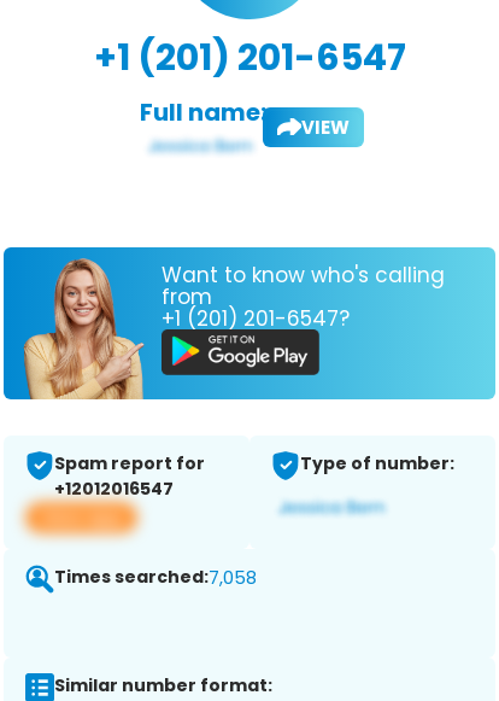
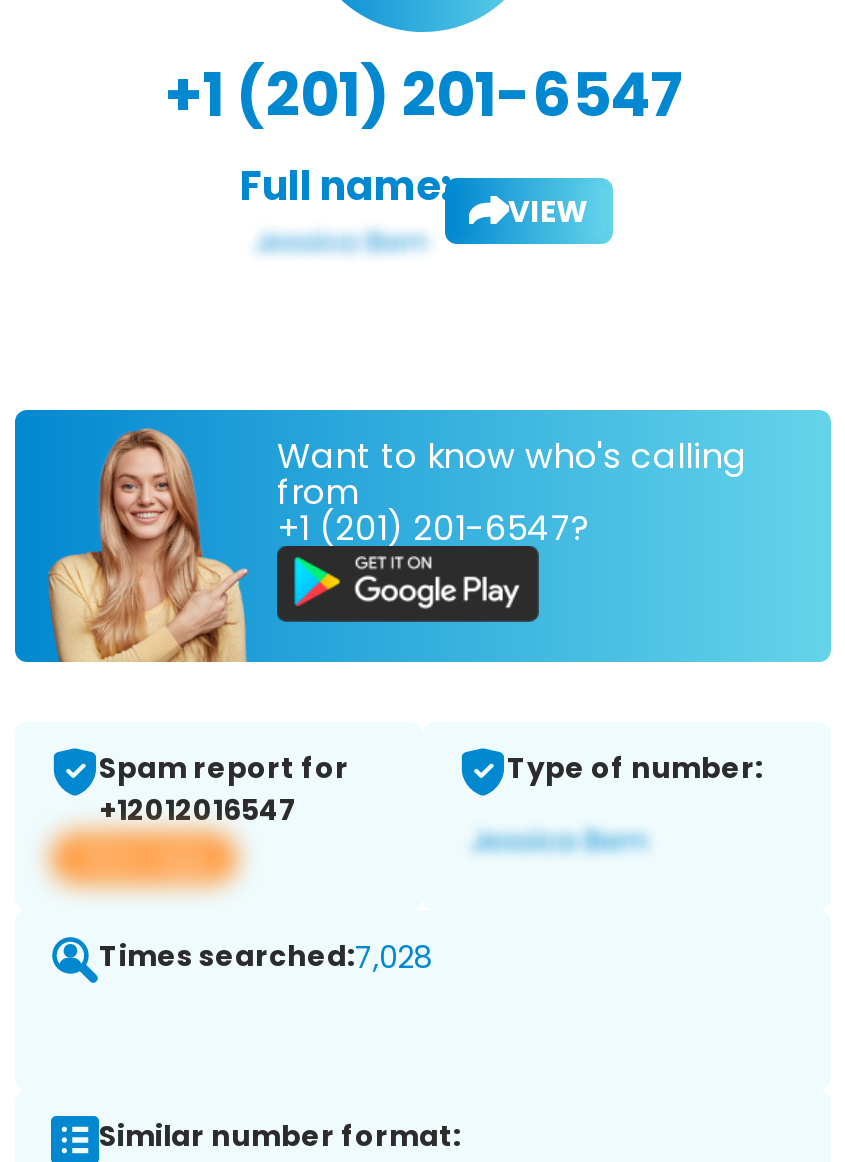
- Times searched:7,058
+ Times searched:7,028
